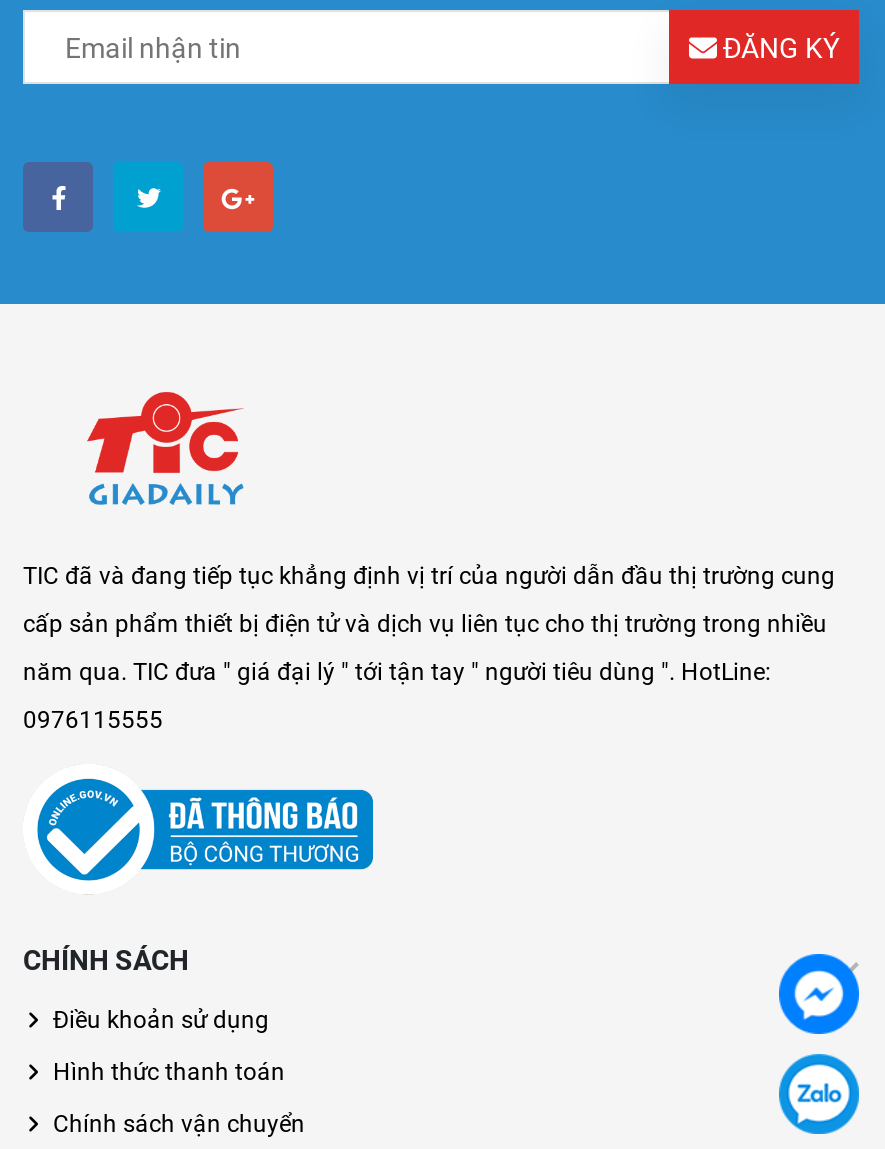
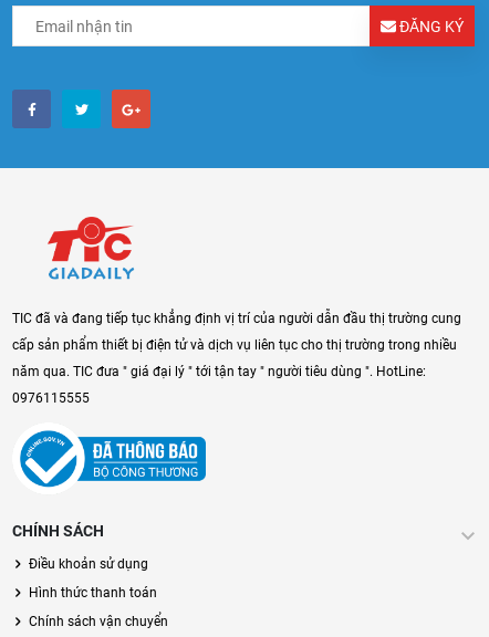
- [image]

- [image]
